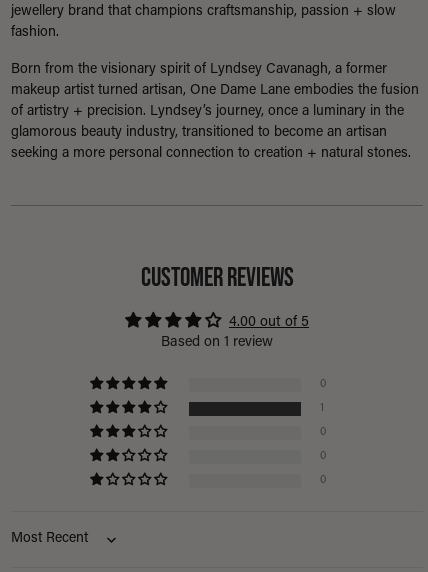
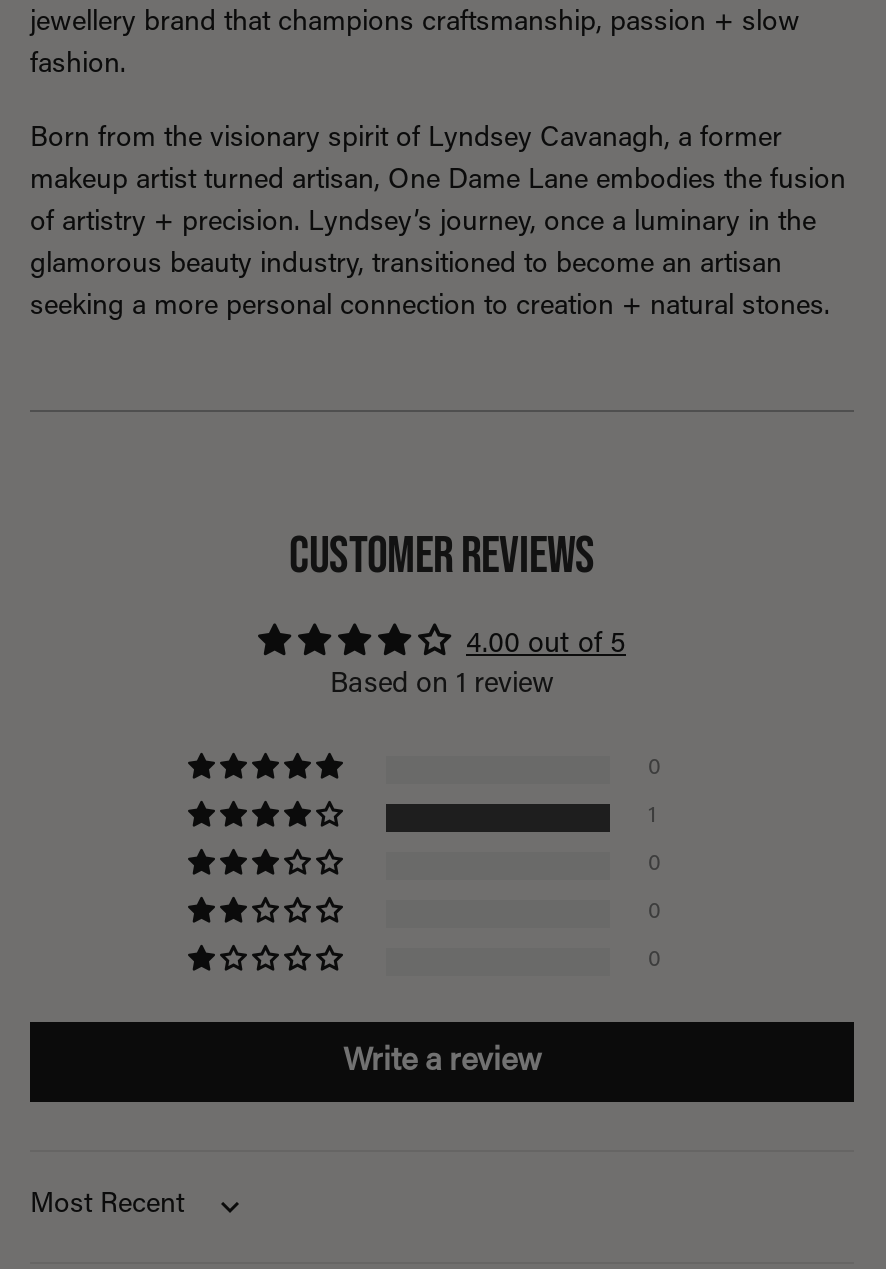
+ Write a review
